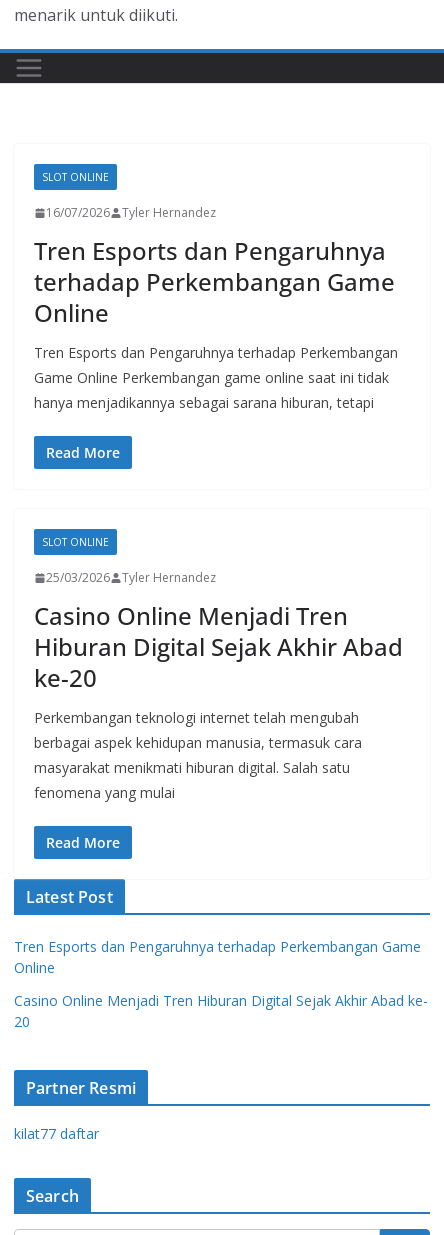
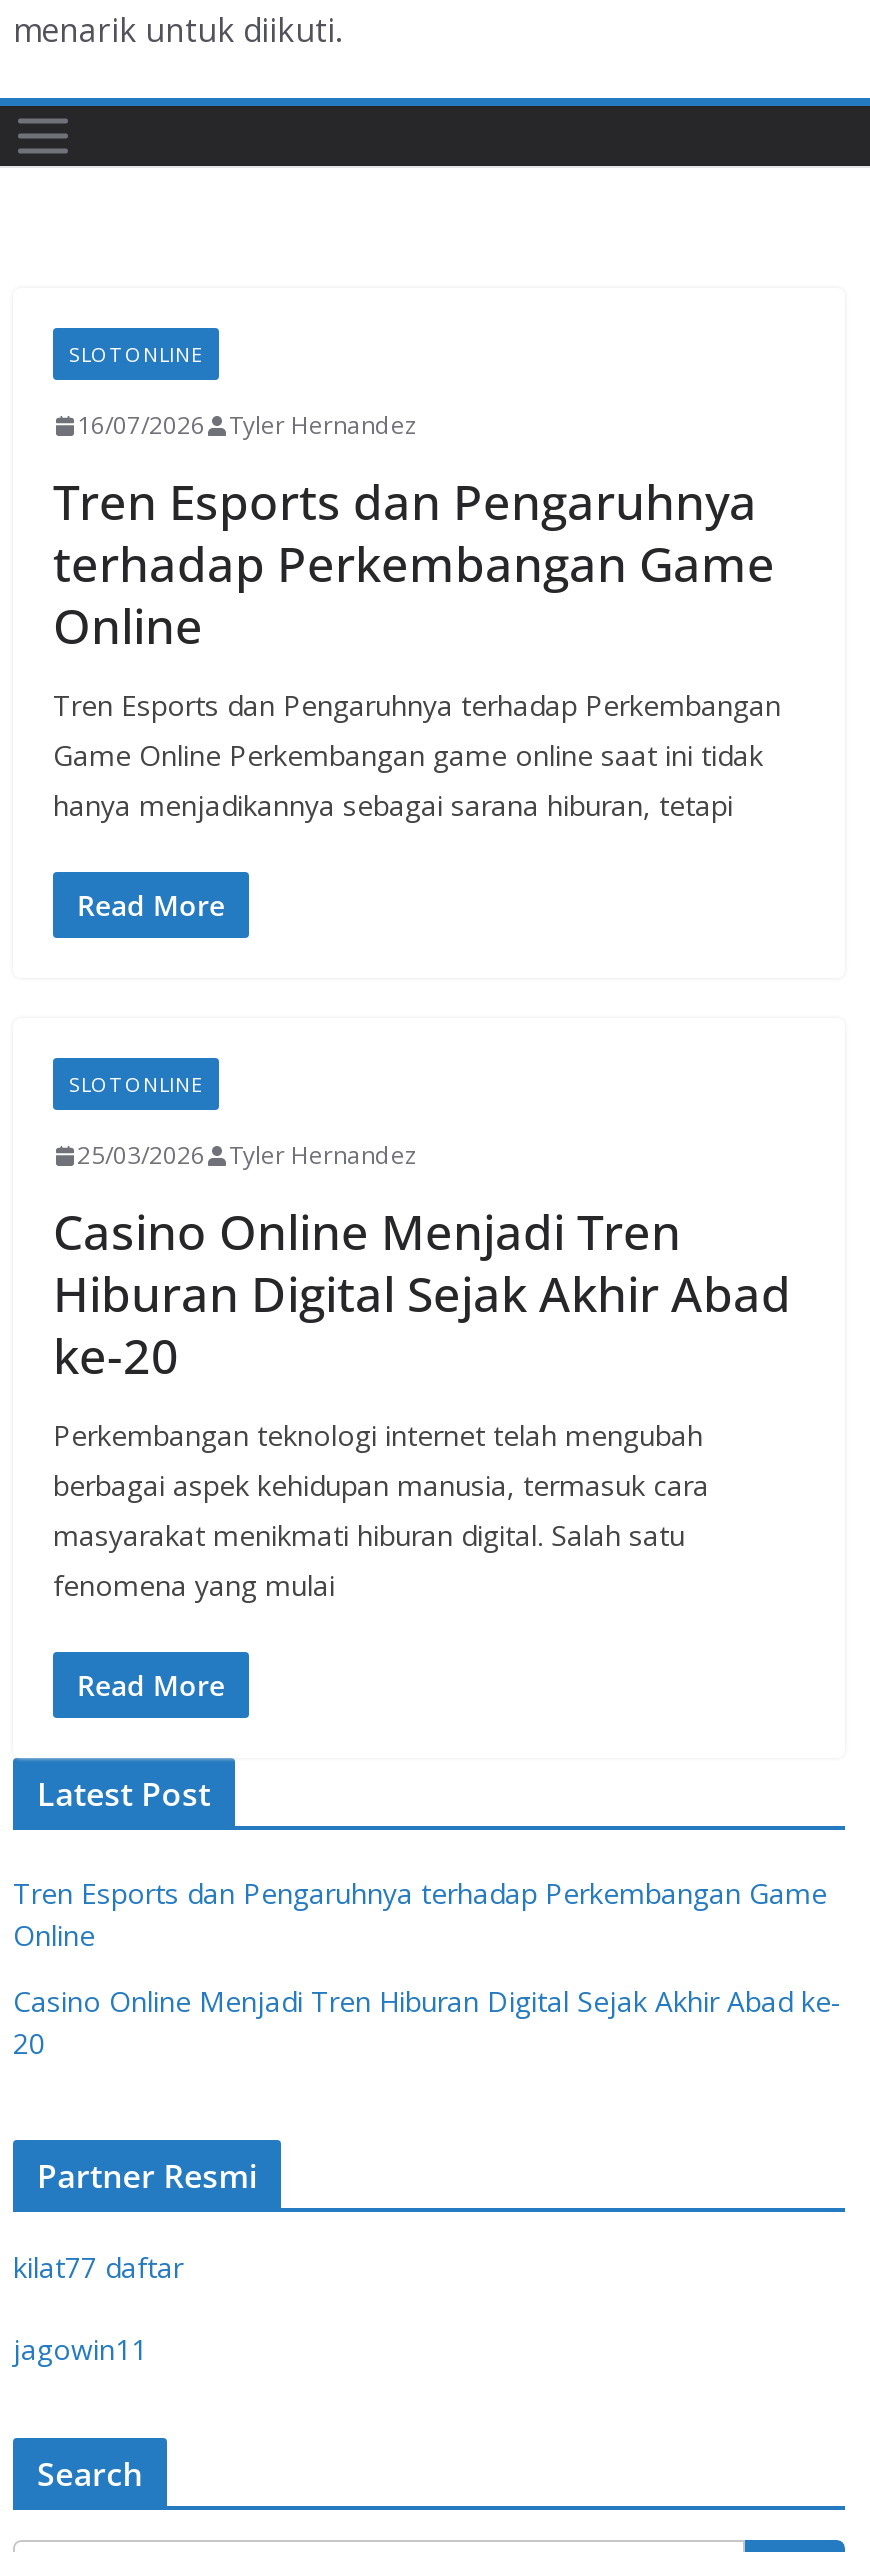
+ jagowin11
